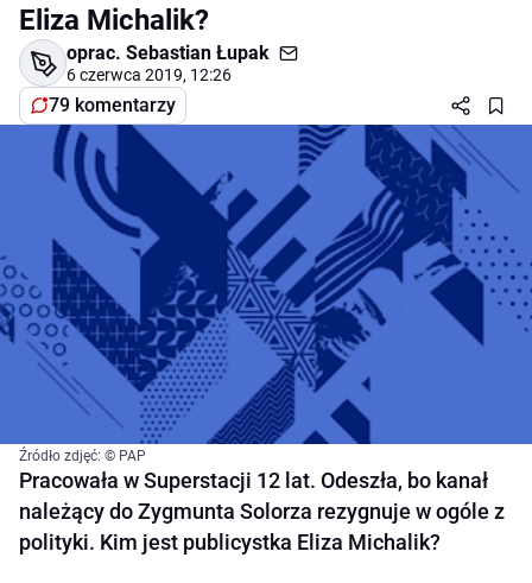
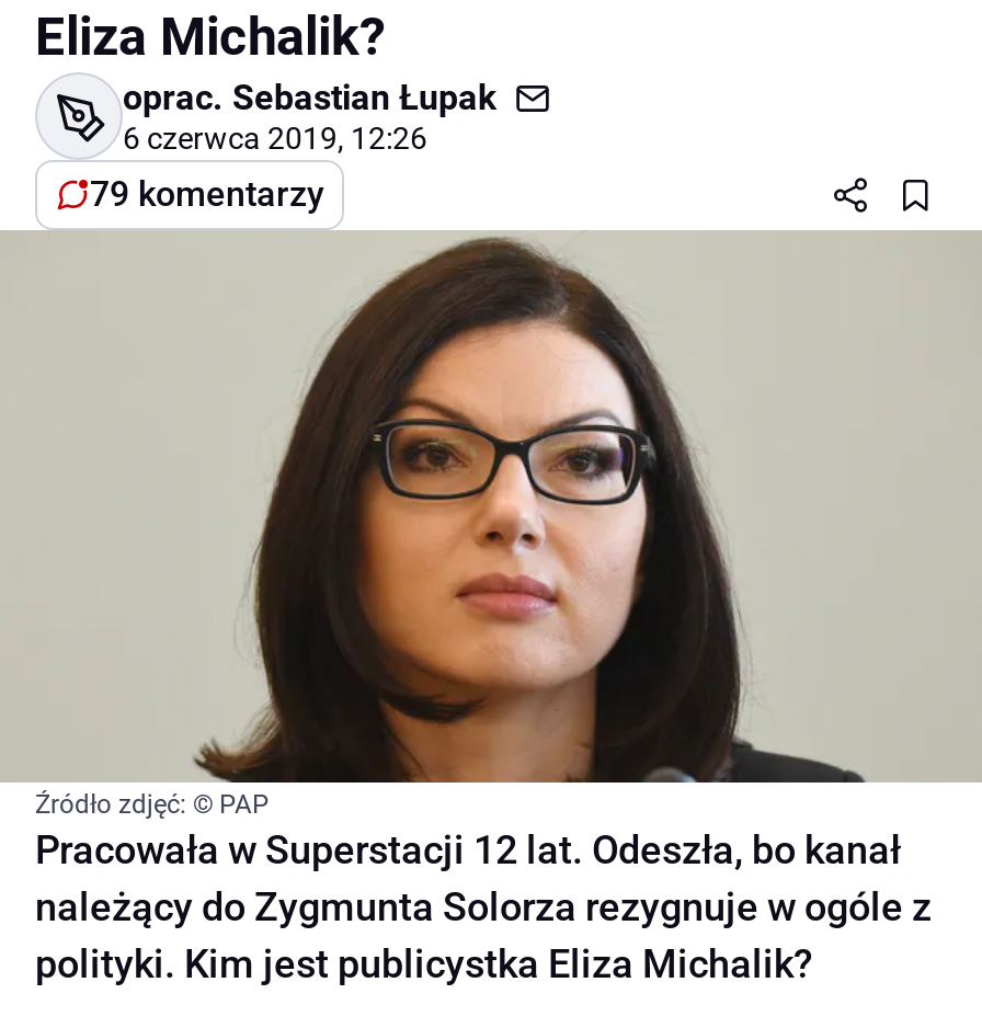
- [image]
+ [image]
